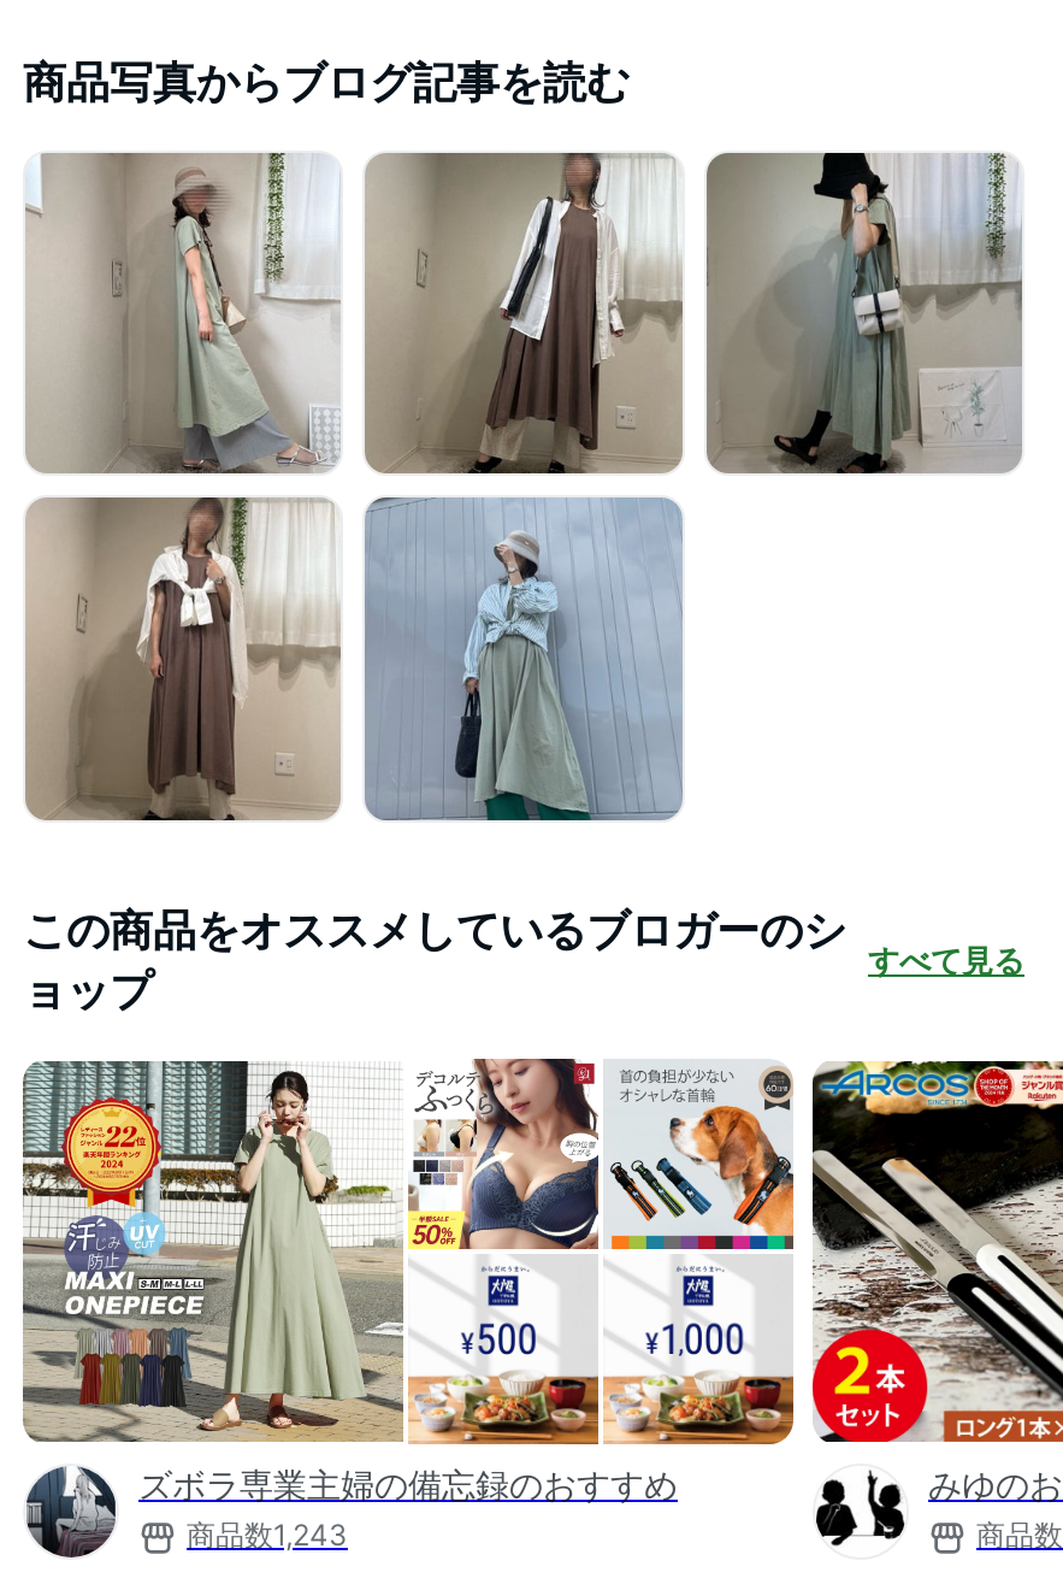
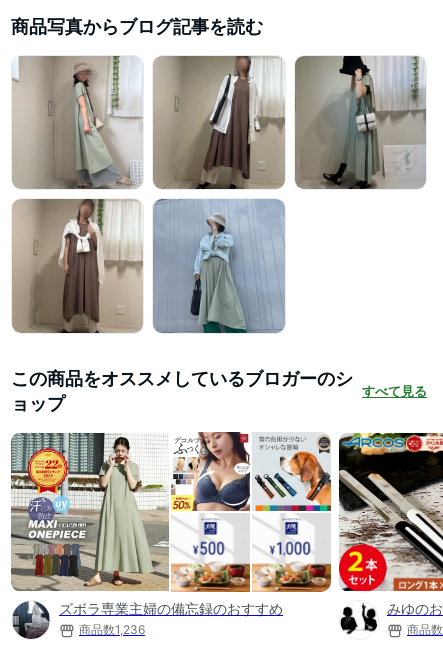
- 商品数1,243
+ 商品数1,236
